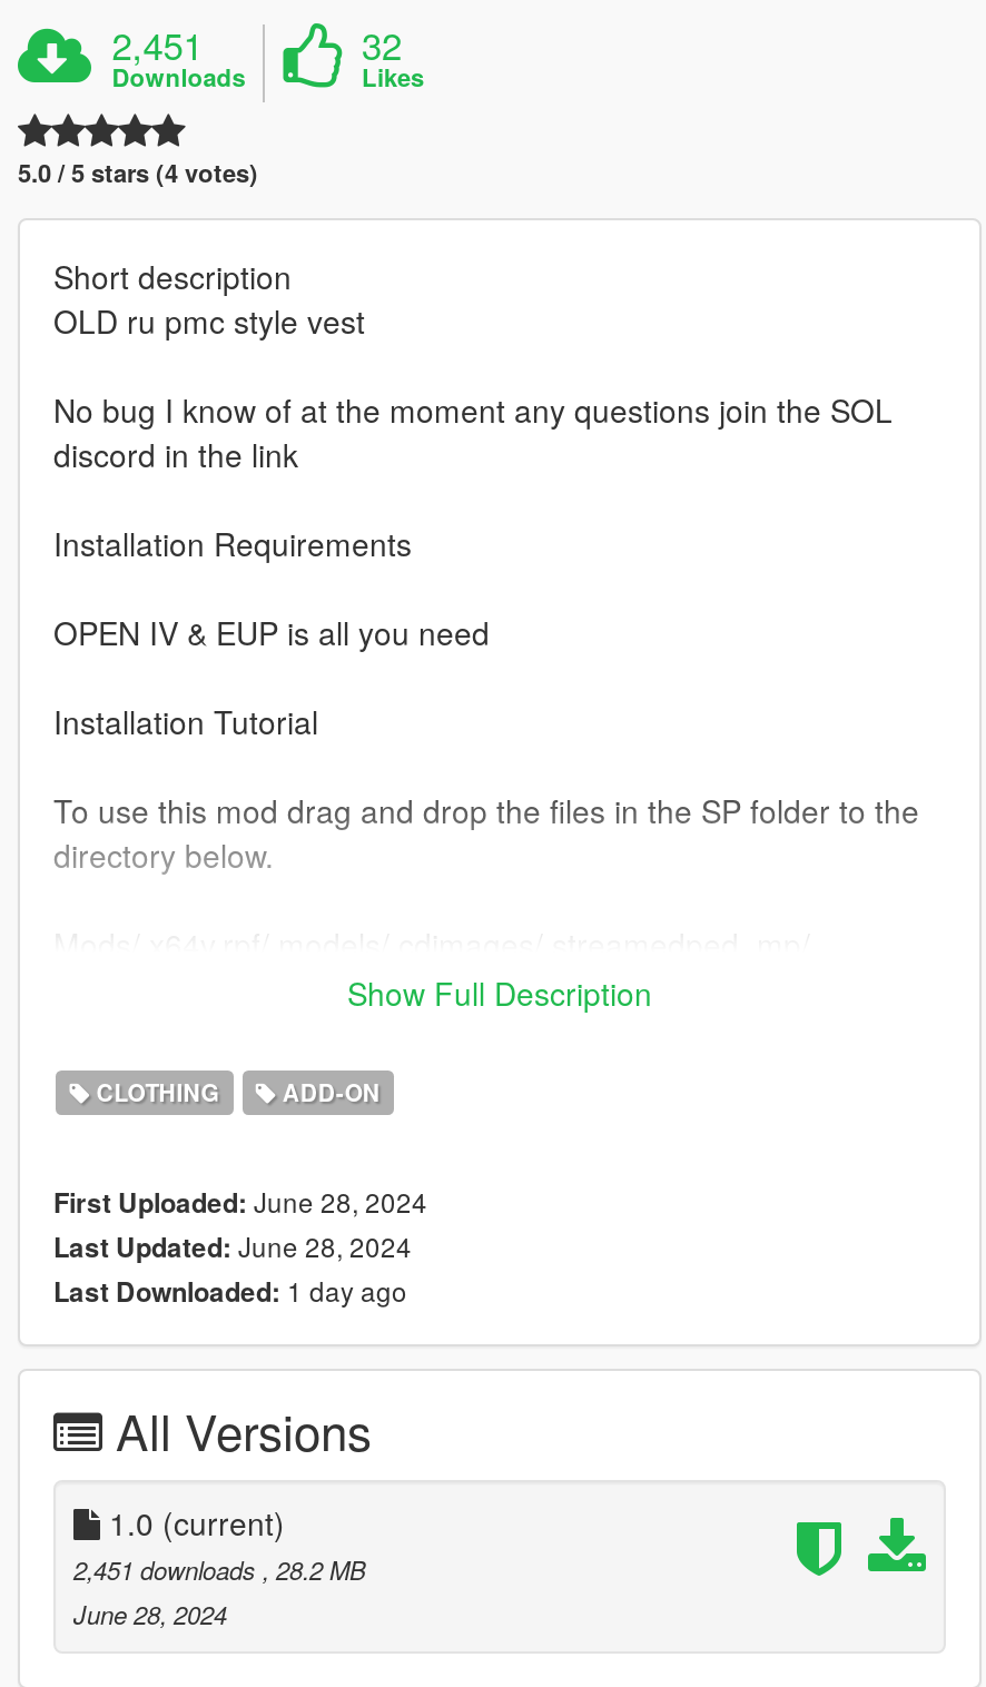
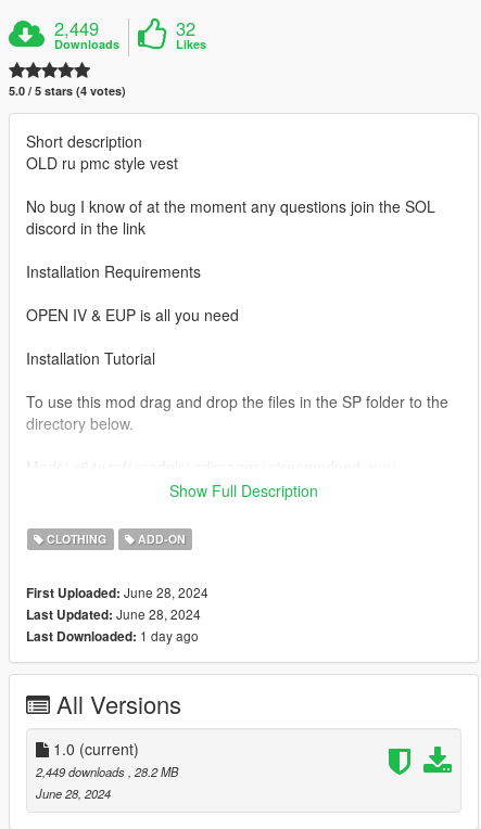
- 2,451
+ 2,449

- 2,451 downloads, 28.2 MB
+ 2,449 downloads, 28.2 MB
